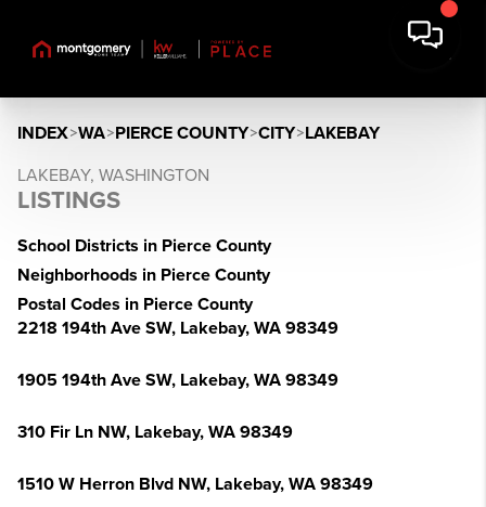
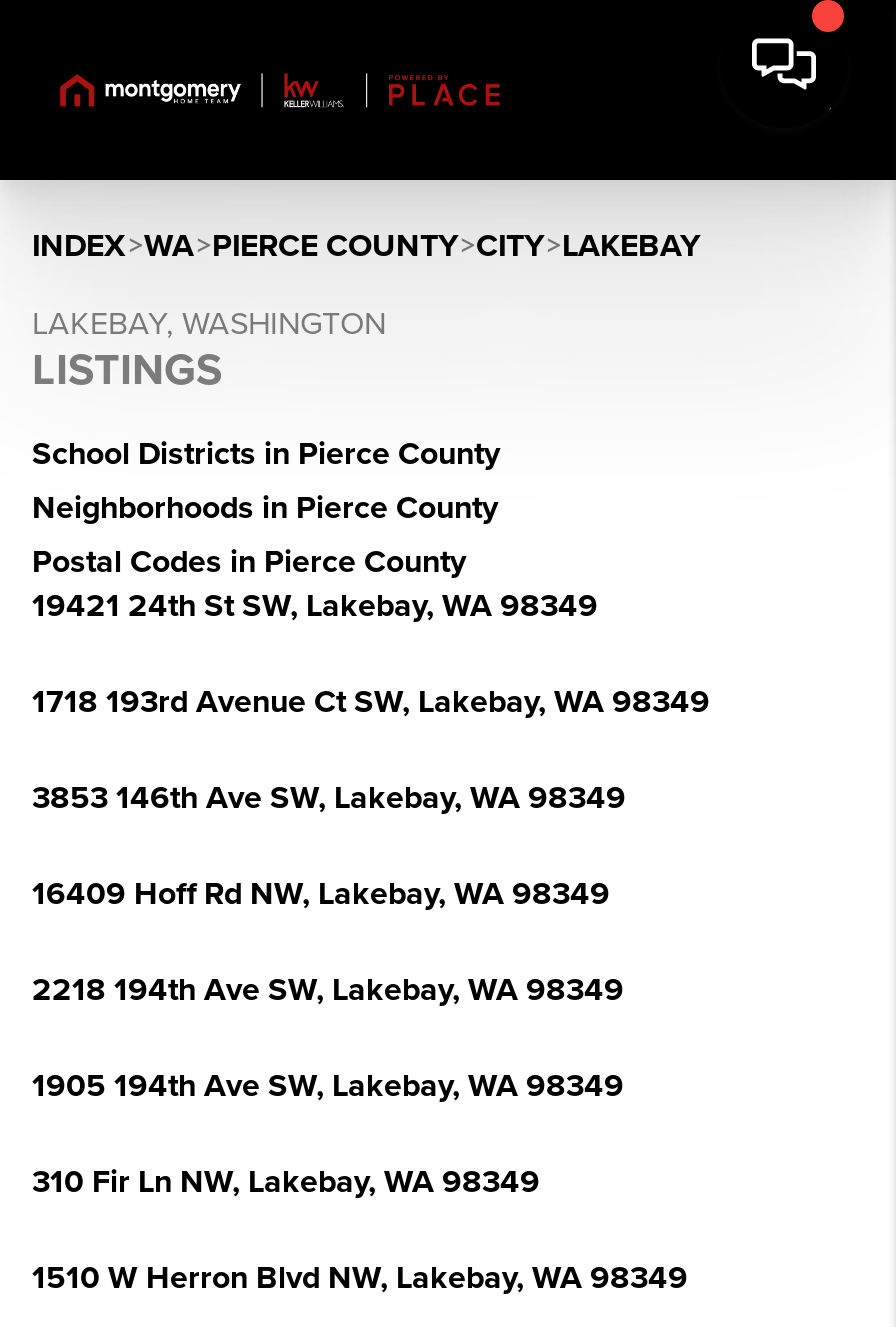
+ 19421 24th St SW, Lakebay, WA 98349
+ 1718 193rd Avenue Ct SW, Lakebay, WA 98349
+ 3853 146th Ave SW, Lakebay, WA 98349
+ 16409 Hoff Rd NW, Lakebay, WA 98349
